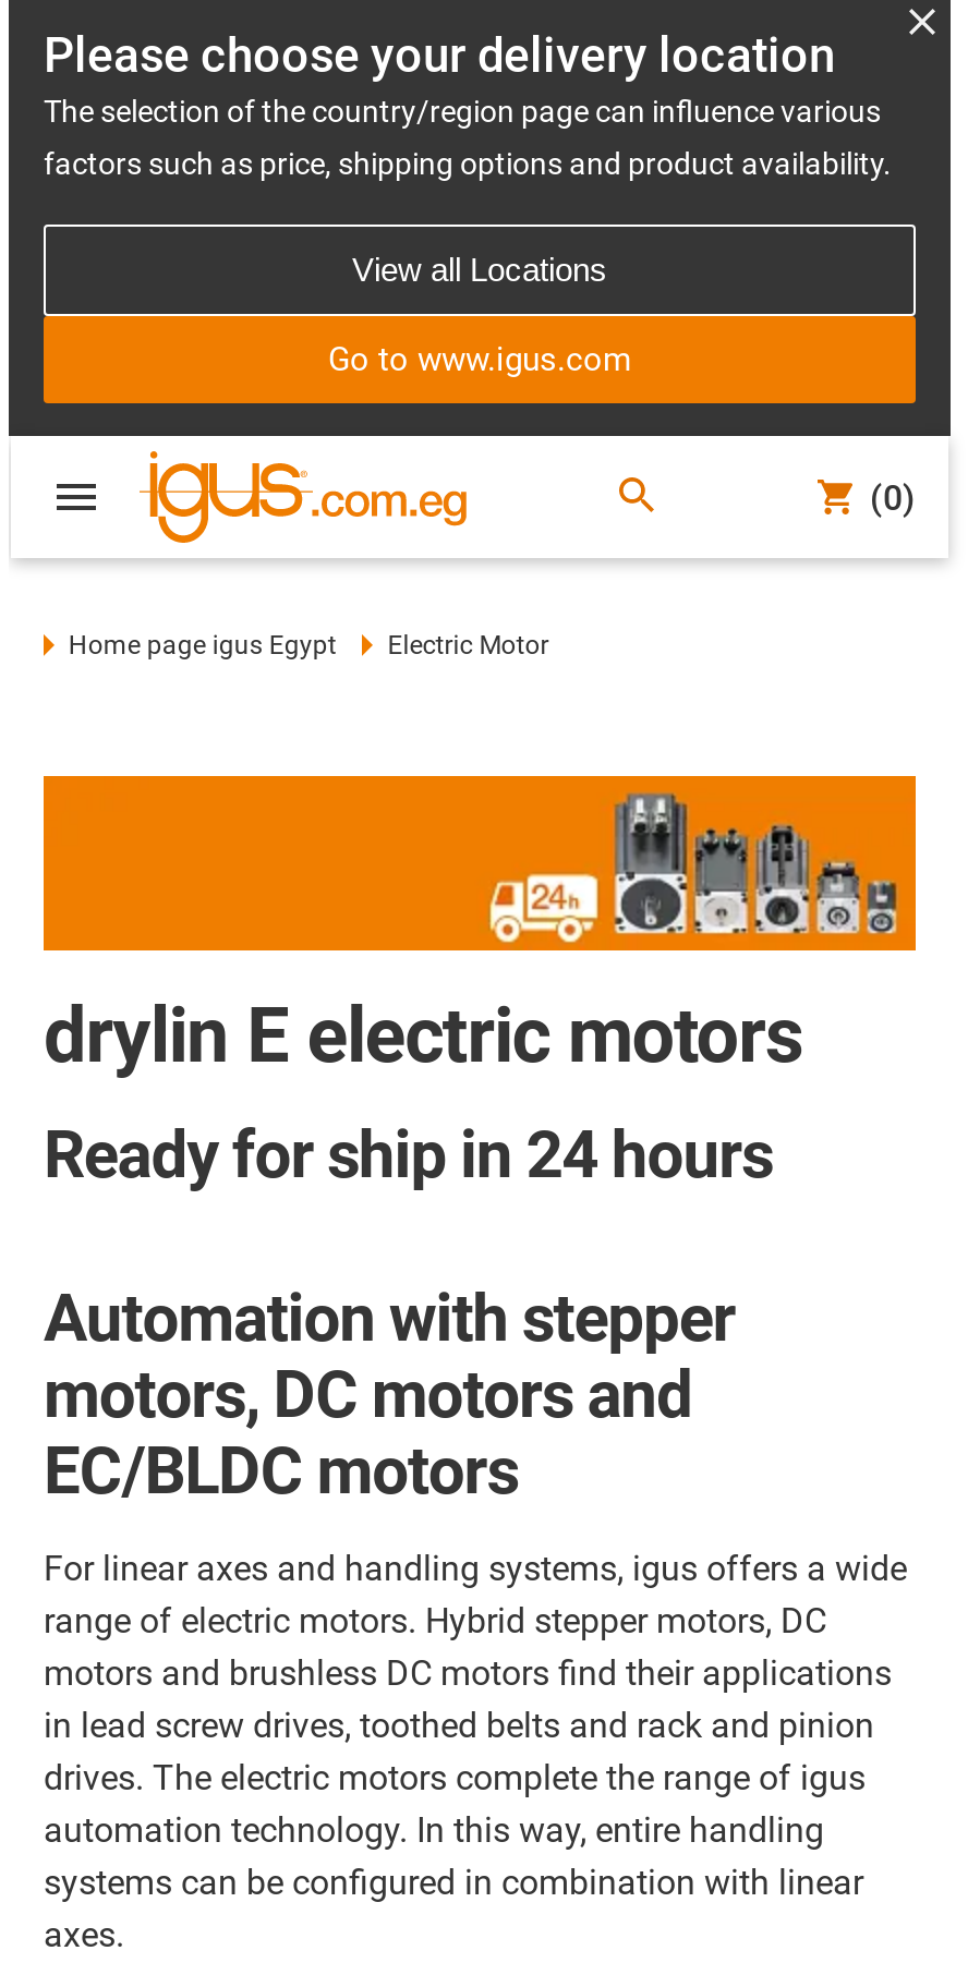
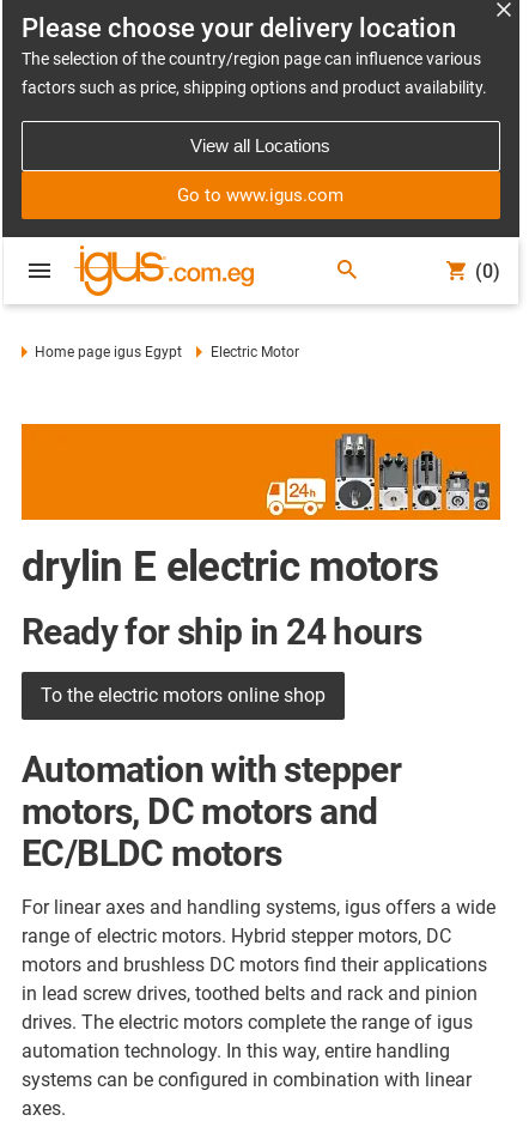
+ To the electric motors online shop
